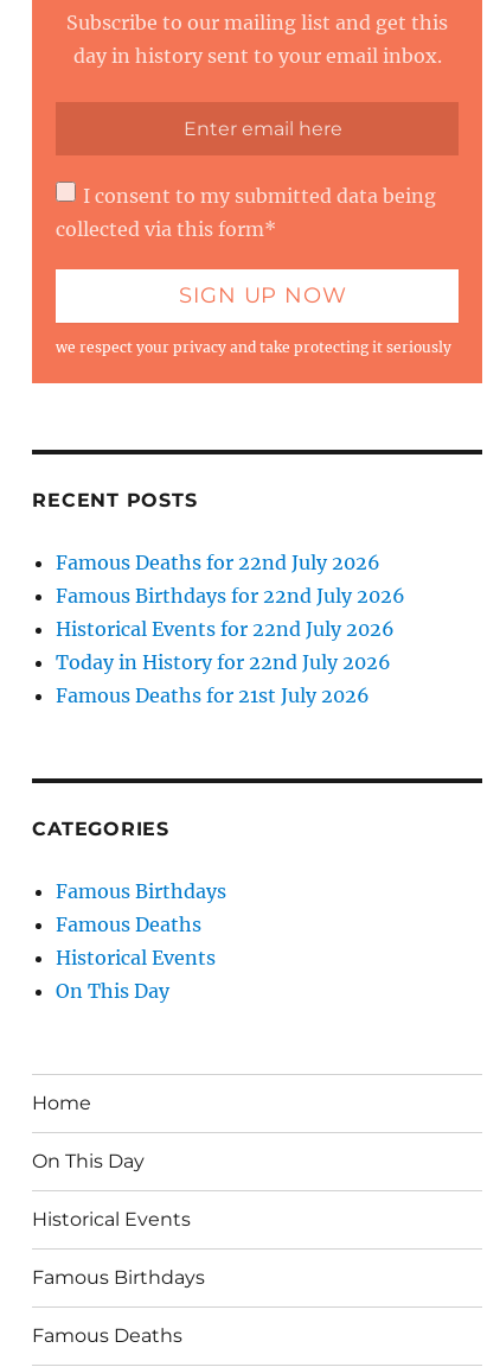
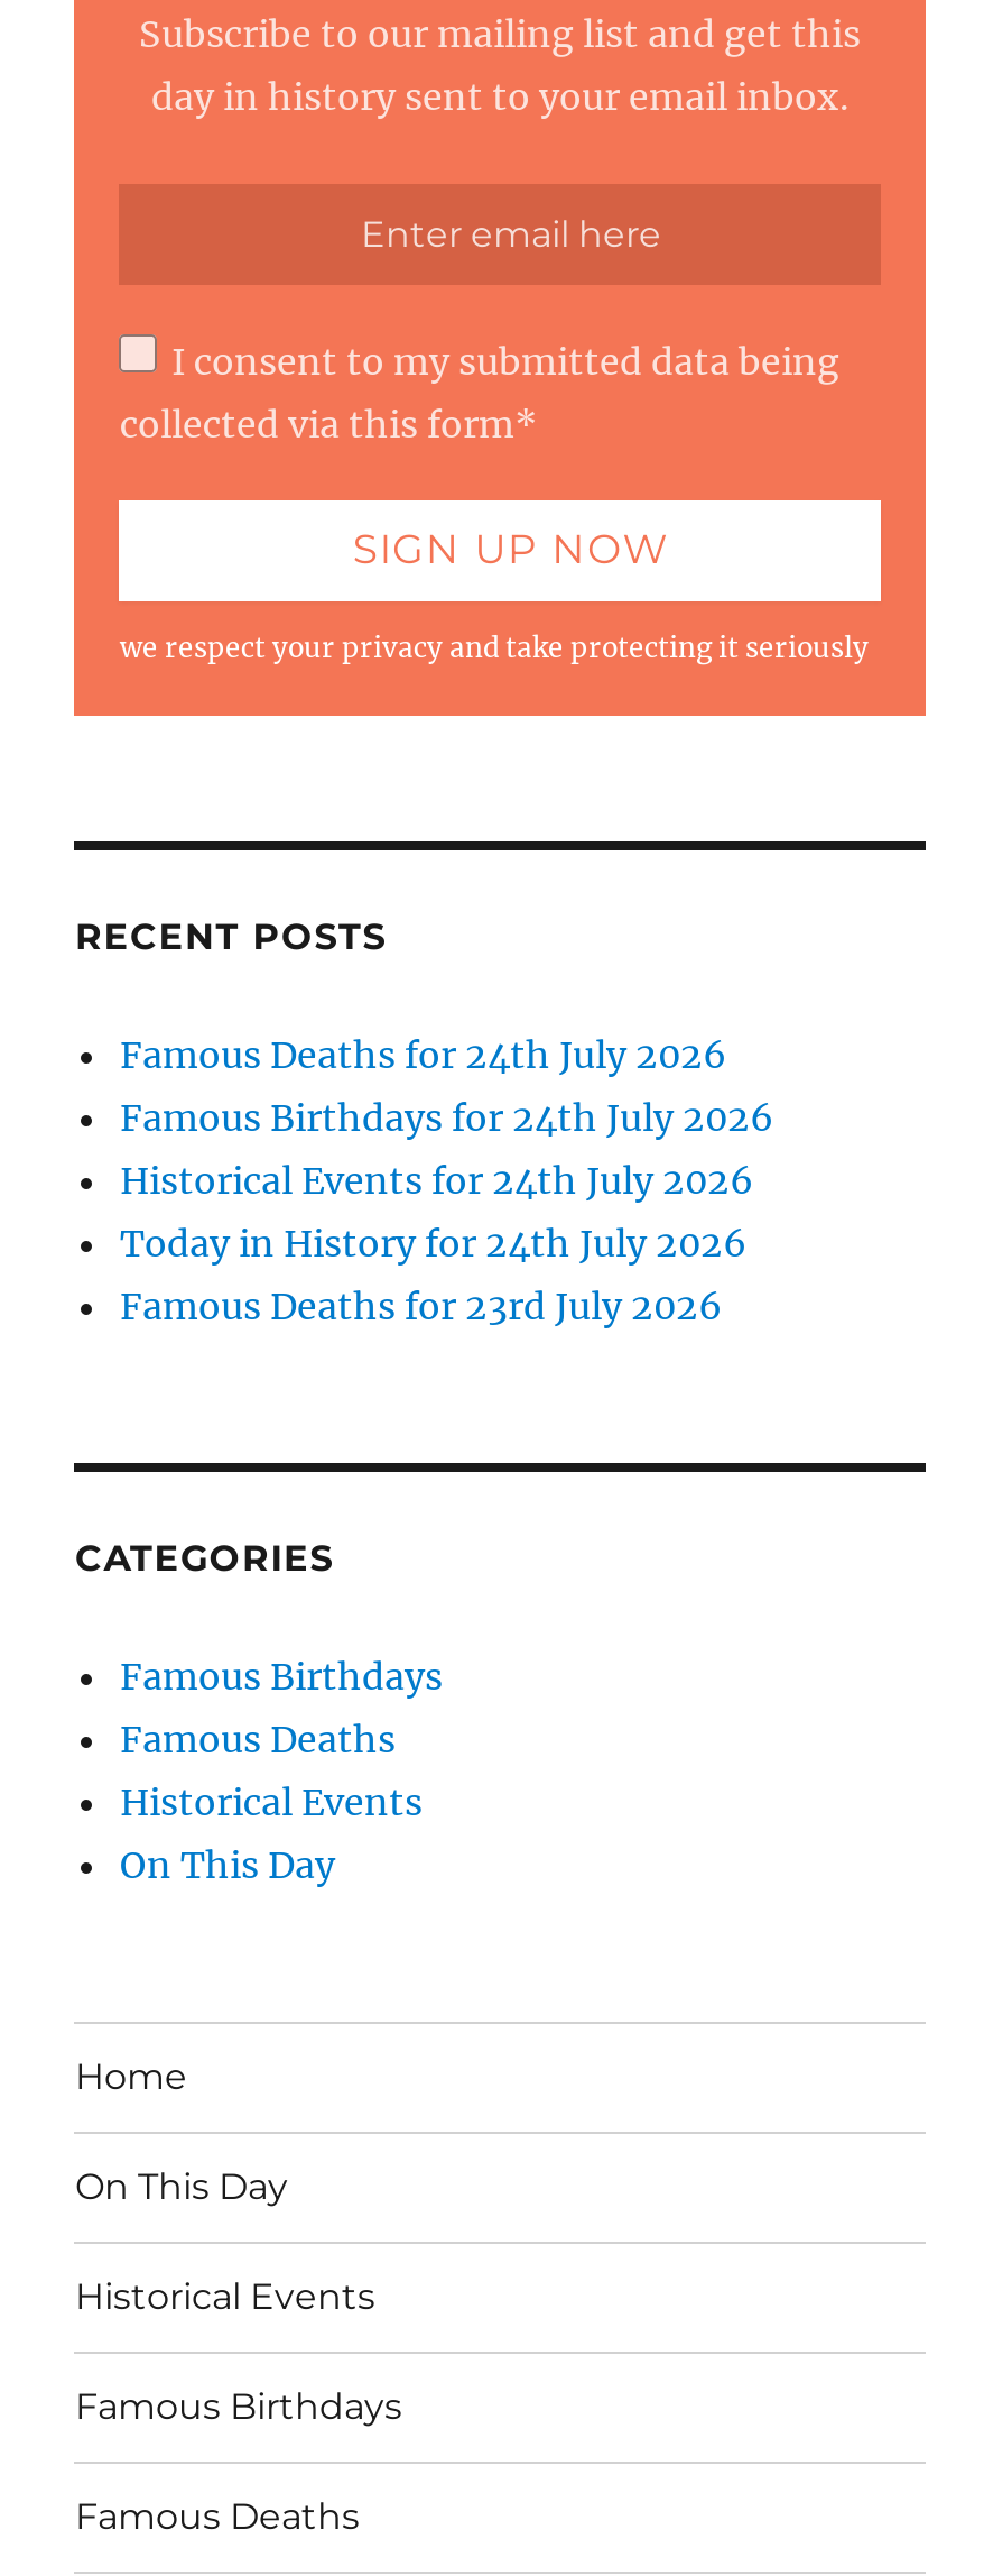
- Famous Deaths for 22nd July 2026
+ Famous Deaths for 24th July 2026

- Famous Birthdays for 22nd July 2026
+ Famous Birthdays for 24th July 2026

- Historical Events for 22nd July 2026
+ Historical Events for 24th July 2026

- Today in History for 22nd July 2026
+ Today in History for 24th July 2026

- Famous Deaths for 21st July 2026
+ Famous Deaths for 23rd July 2026
